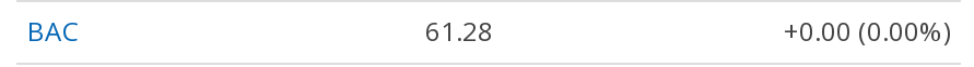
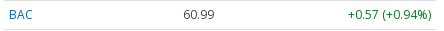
- 61.28
+ 60.99

- +0.00 (0.00%)
+ +0.57 (+0.94%)
